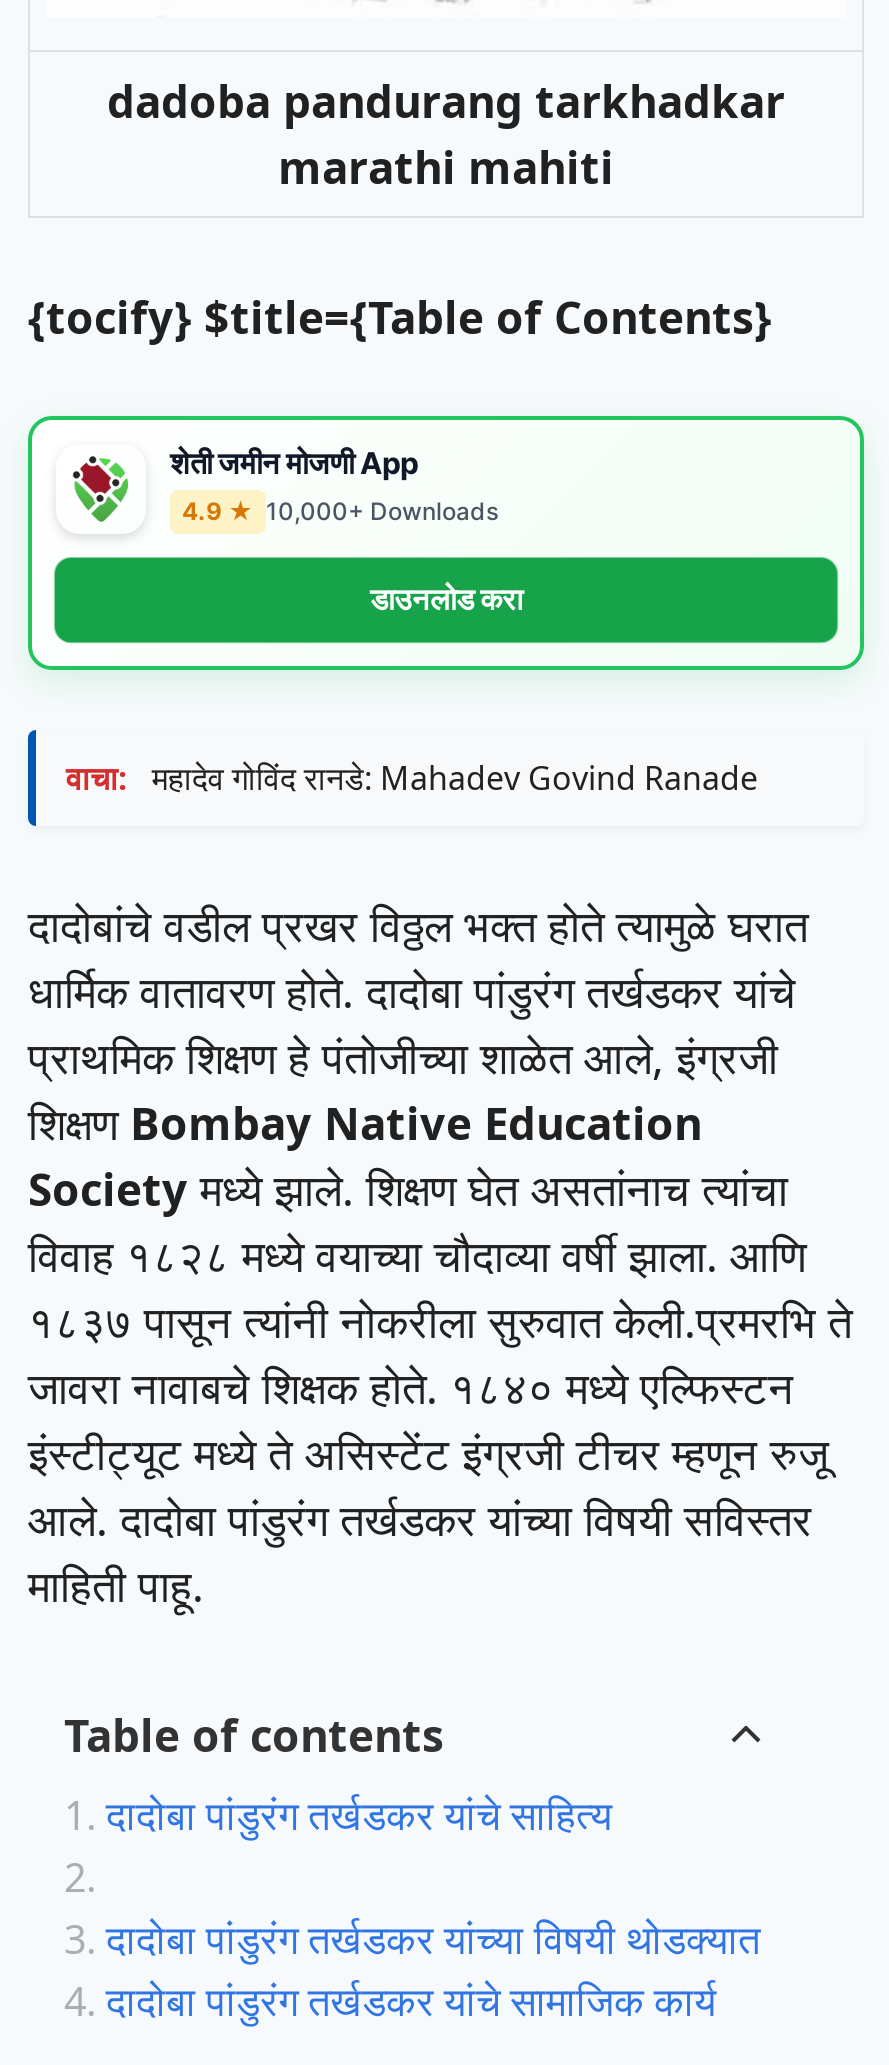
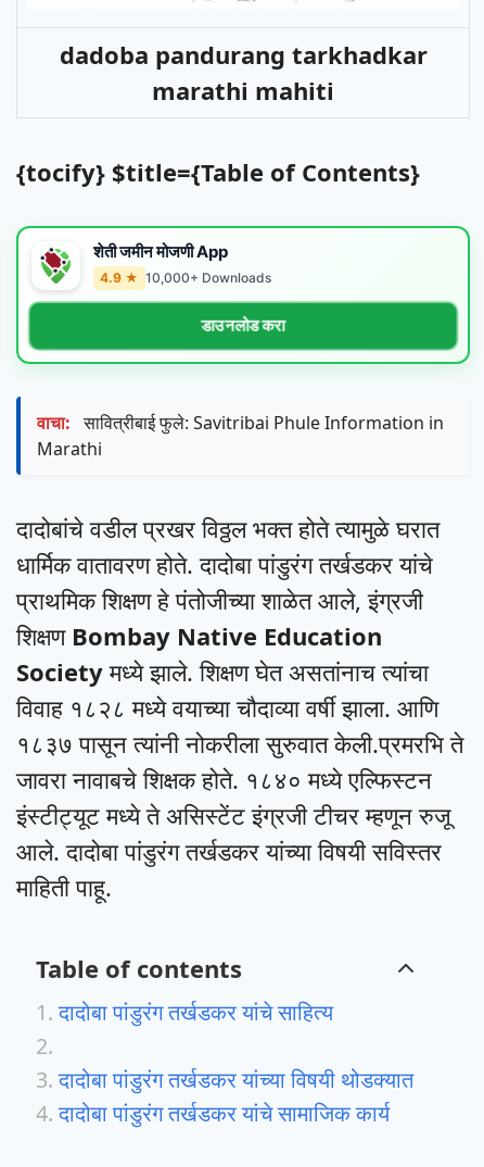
- वाचा: महादेव गोविंद रानडे: Mahadev Govind Ranade
+ वाचा: सावित्रीबाई फुले: Savitribai Phule Information in
+ Marathi
